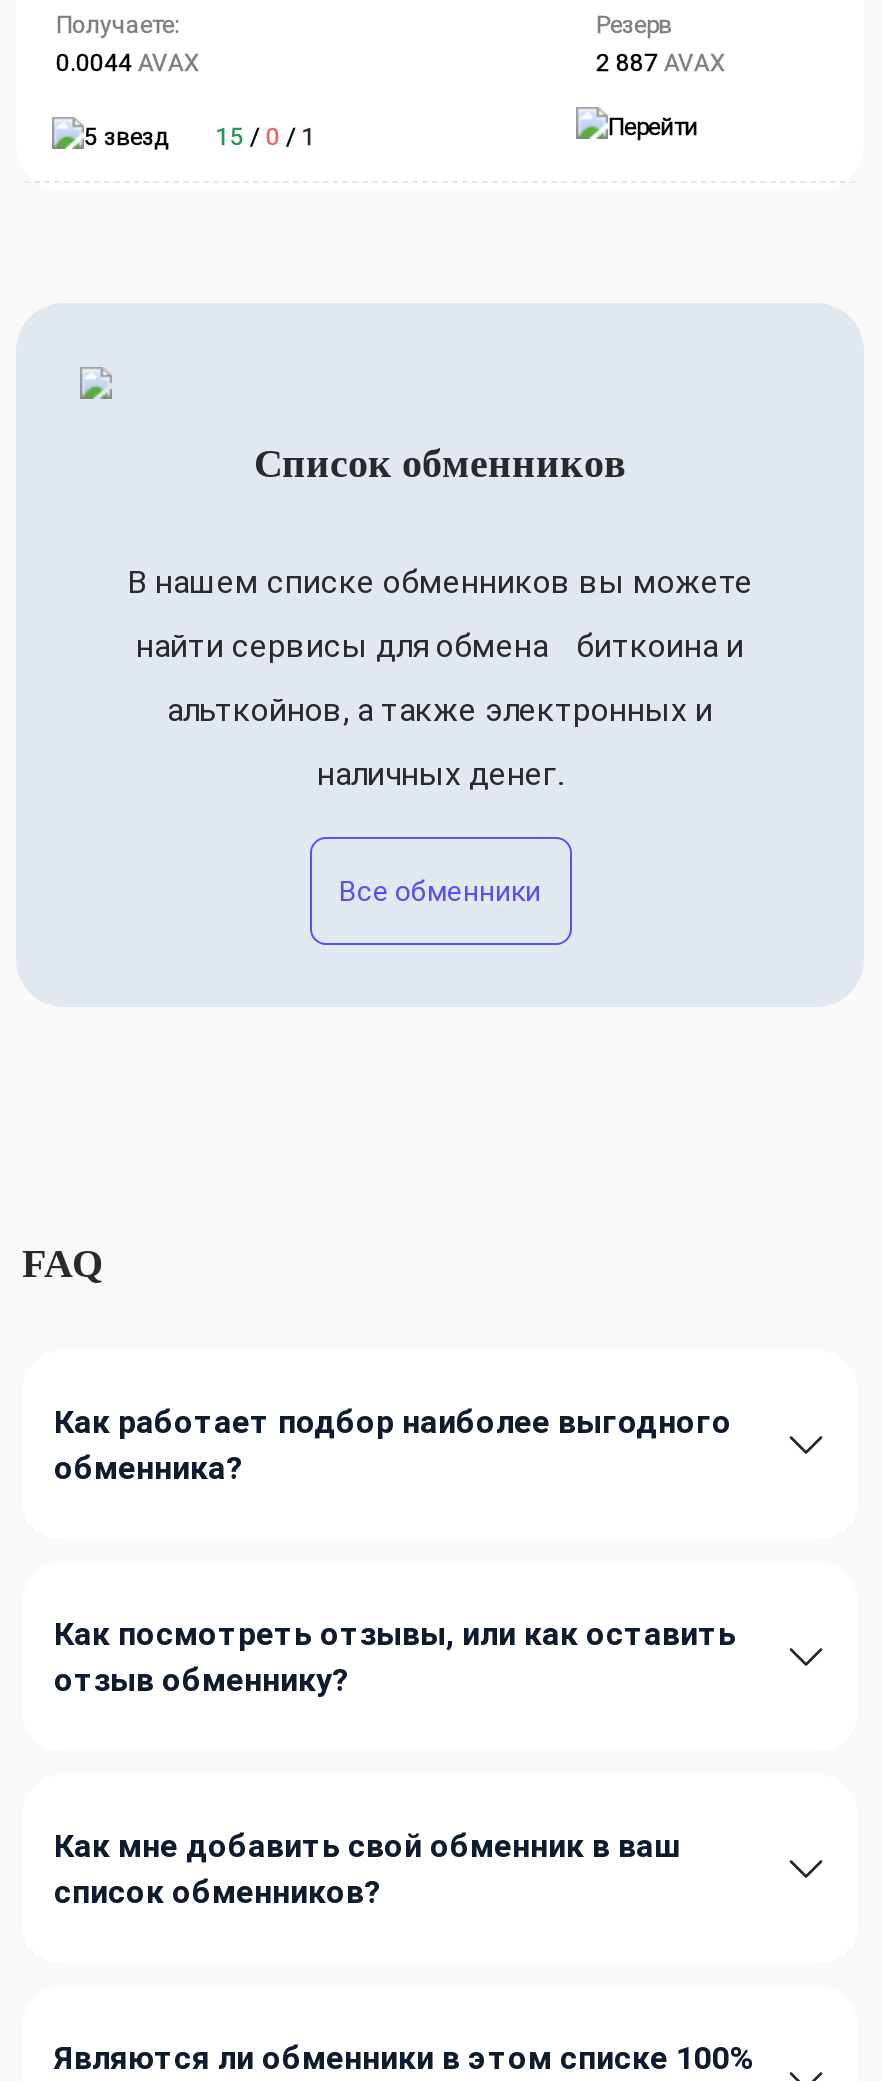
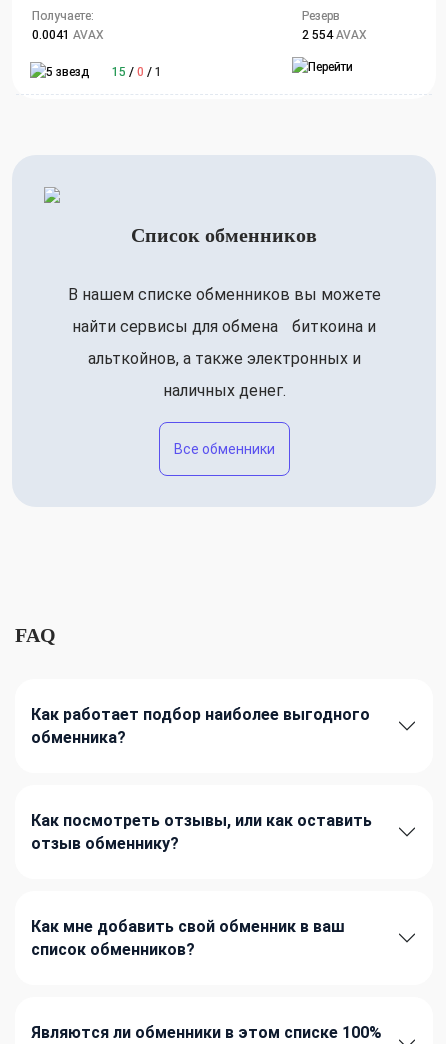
- 0.0044 AVAX
+ 0.0041 AVAX

- 2 887 AVAX
+ 2 554 AVAX
